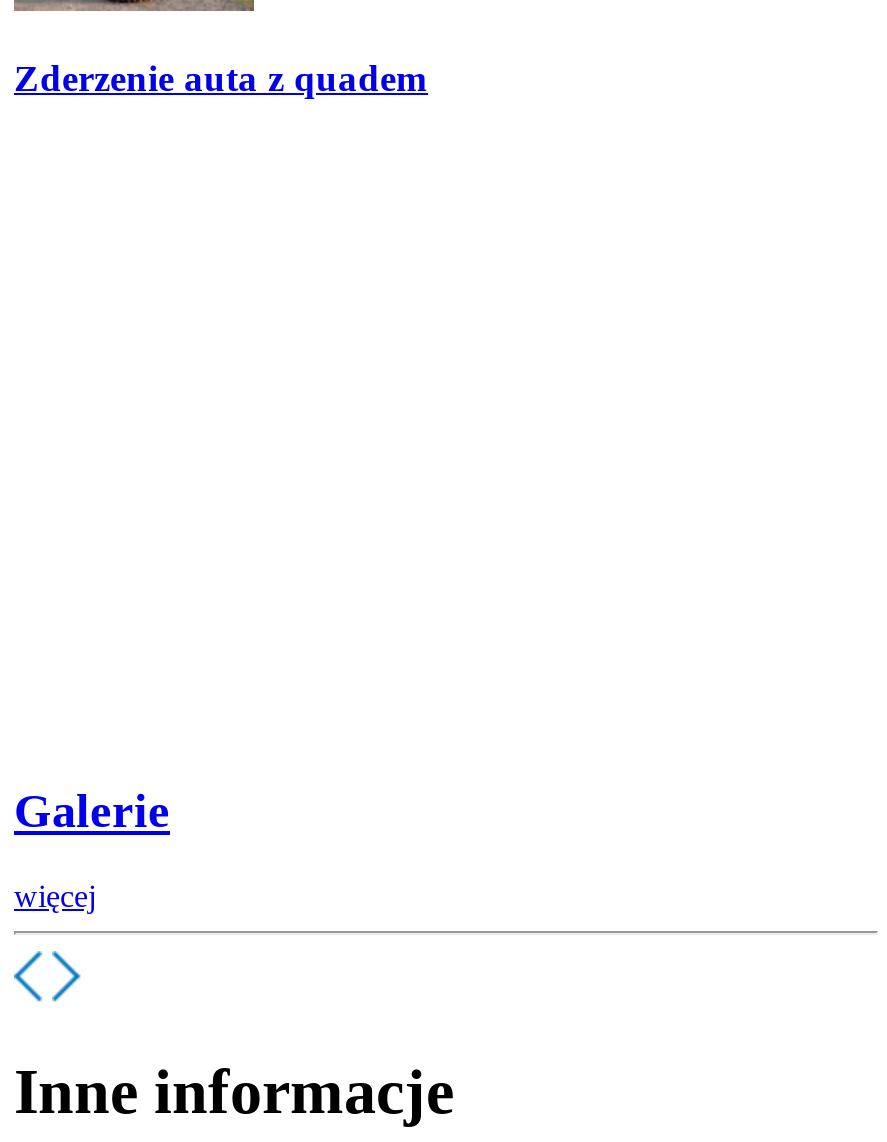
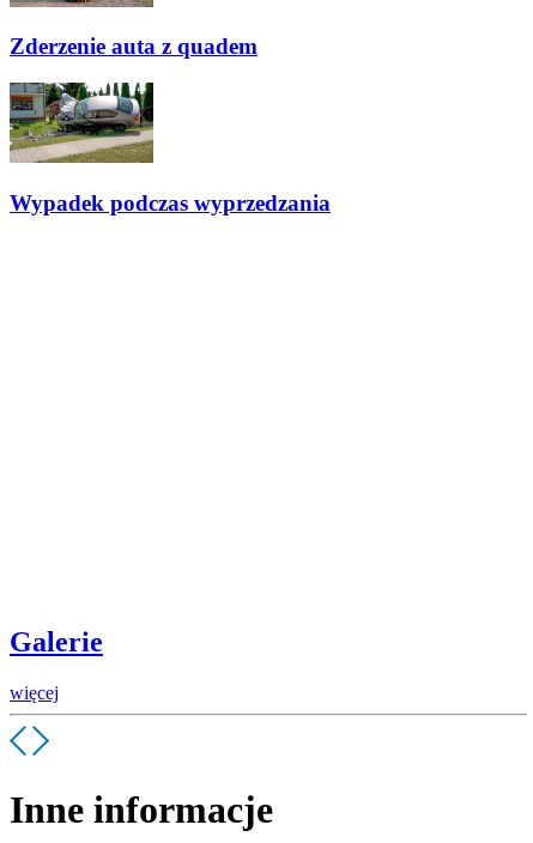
+ [image]
+ Wypadek podczas wyprzedzania
